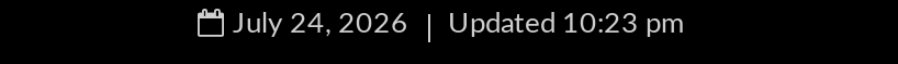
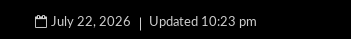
- July 24, 2026 Updated 10:23 pm
+ July 22, 2026 Updated 10:23 pm
